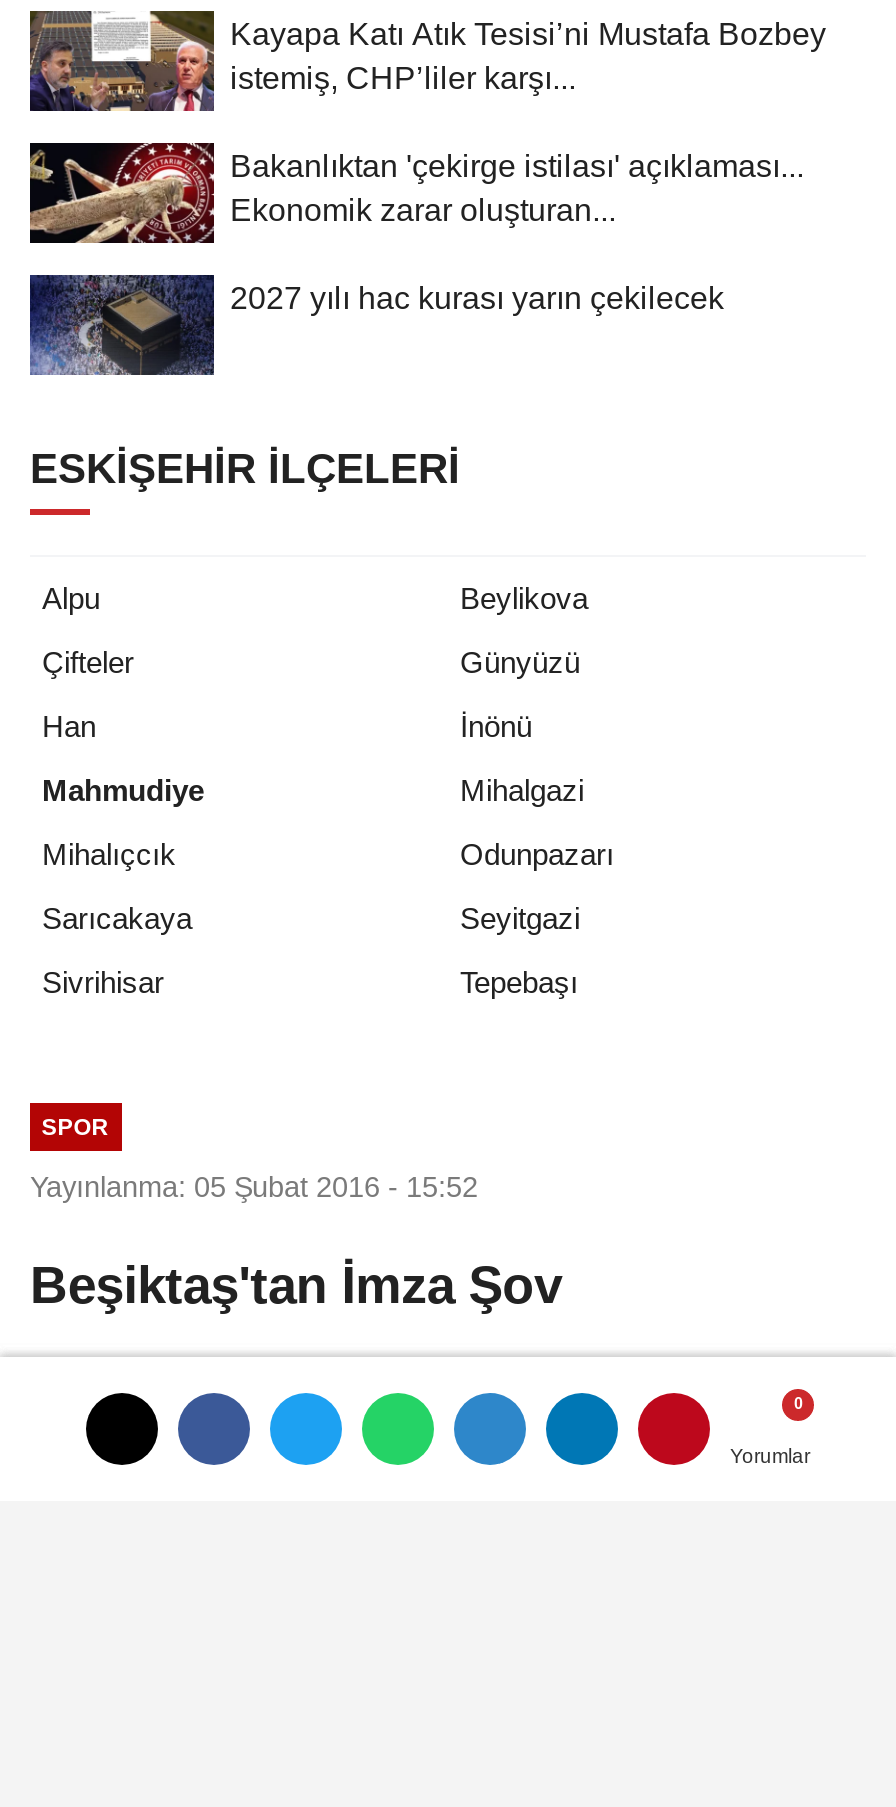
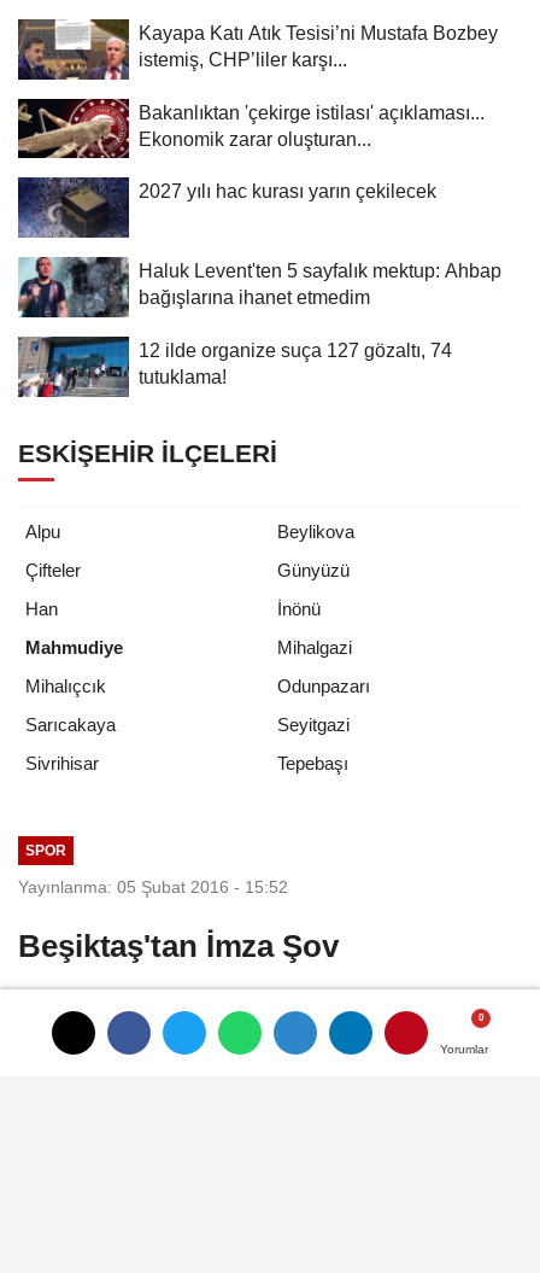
+ [image]

+ [image]
+ Haluk Levent'ten 5 sayfalık mektup: Ahbap
+ bağışlarına ihanet etmedim
+ 12 ilde organize suça 127 gözaltı, 74
+ tutuklama!
